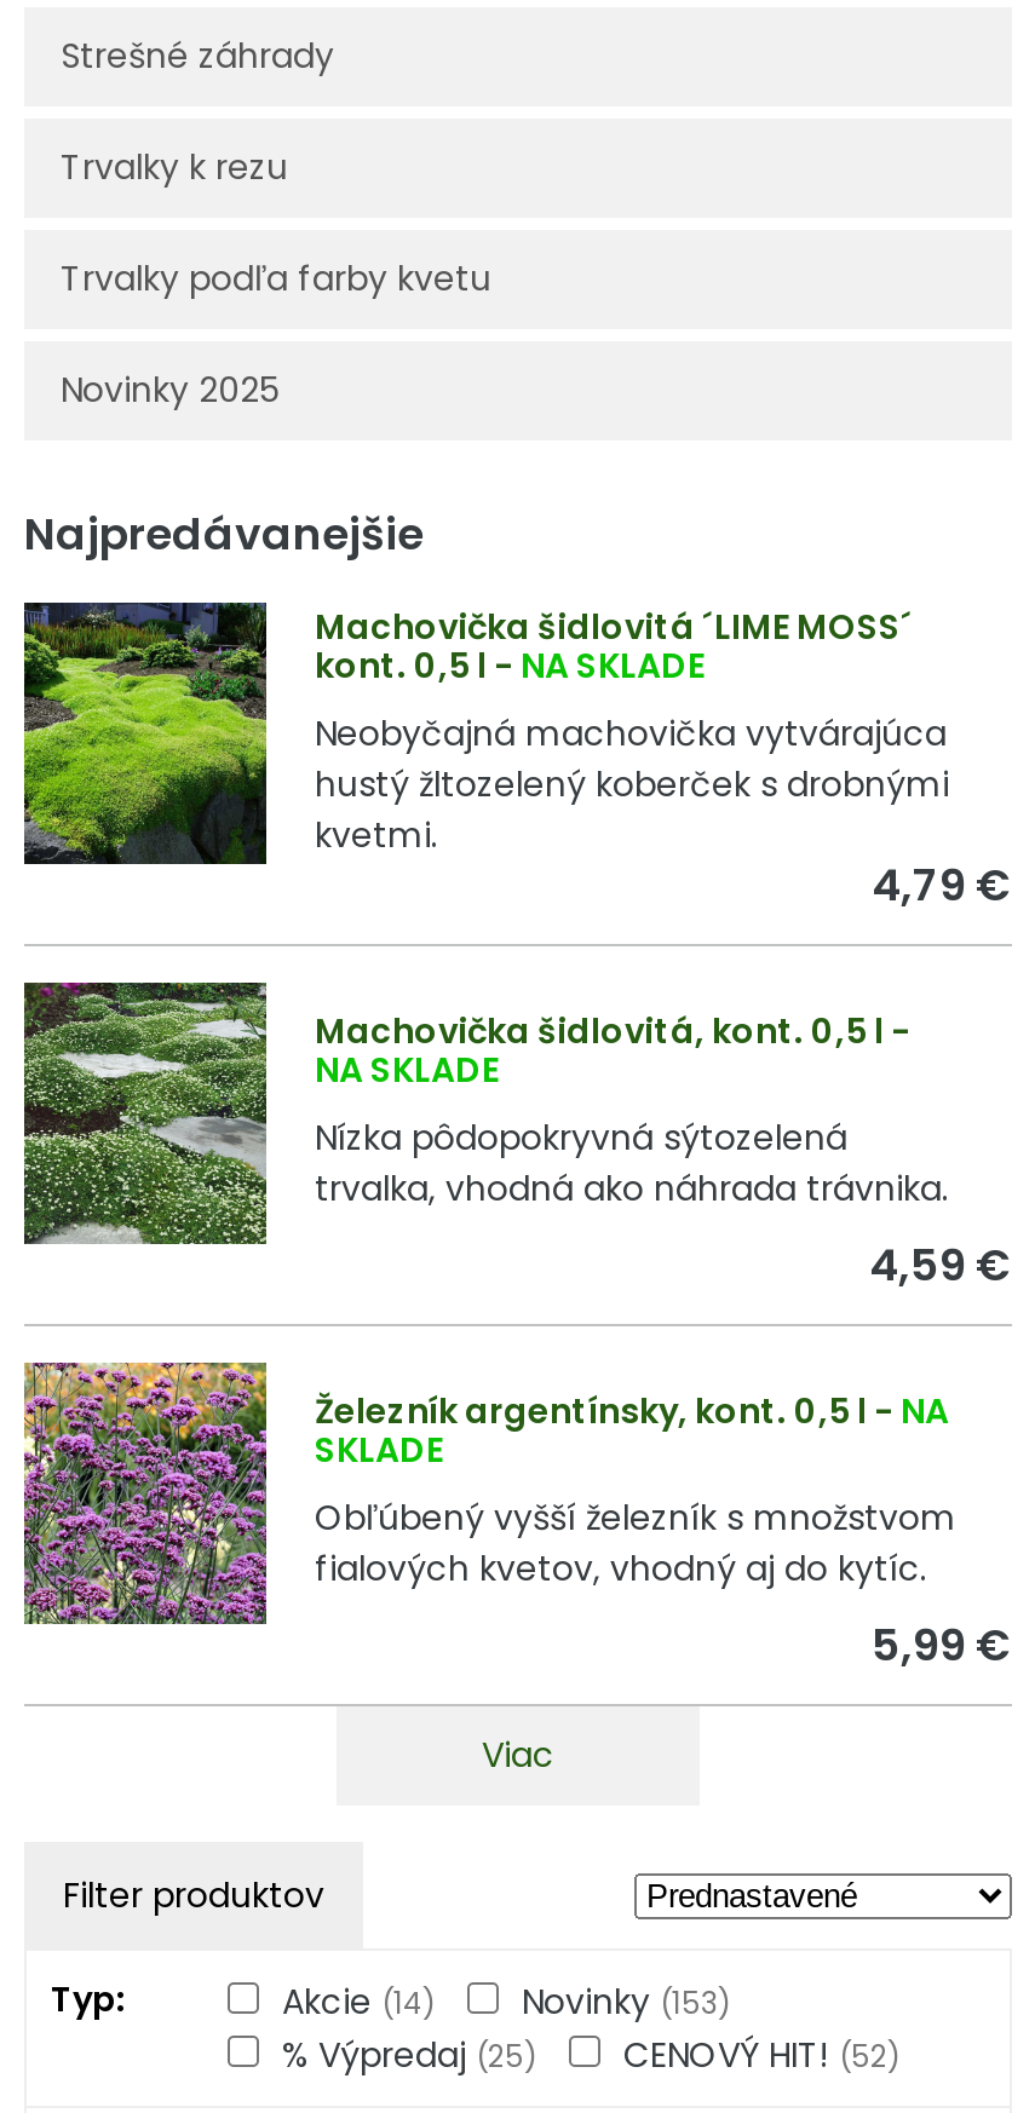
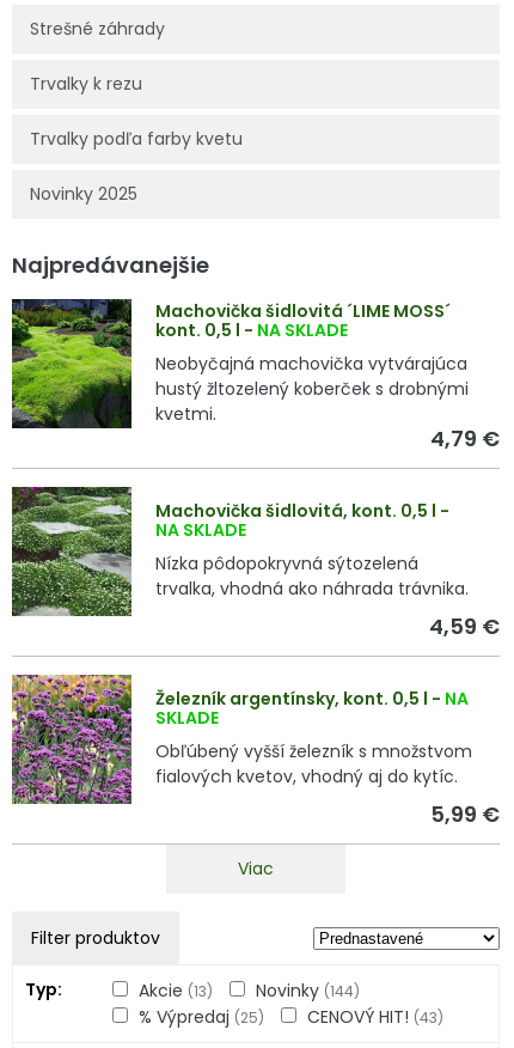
- Akcie (14)
+ Akcie (13)

- Novinky (153)
+ Novinky (144)

- % Výpredaj (25) CENOVÝ HIT! (52)
+ % Výpredaj (25) CENOVÝ HIT! (43)
